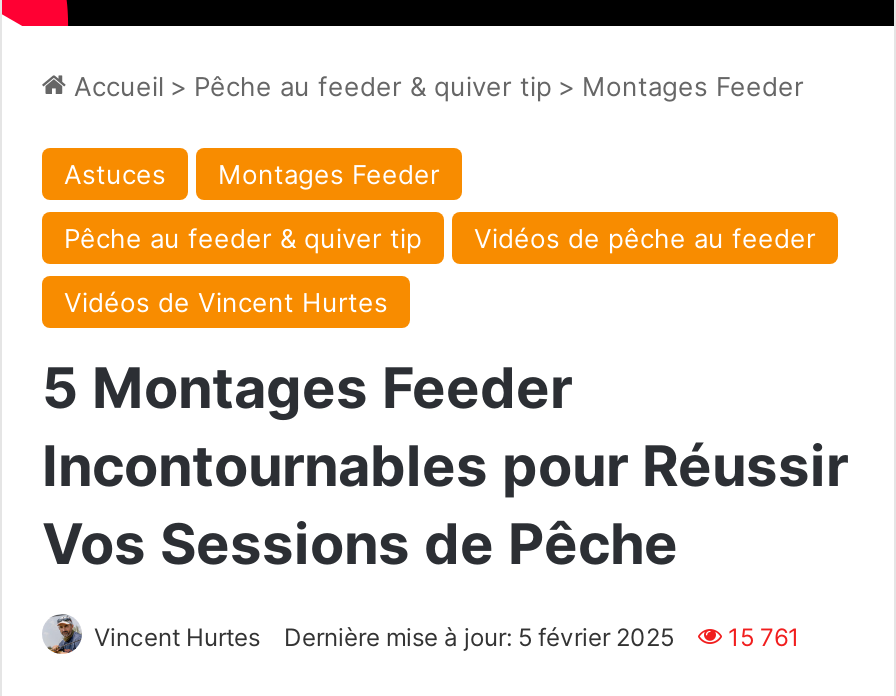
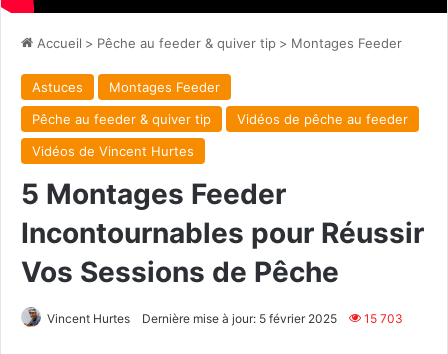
- Vincent Hurtes Dernière mise à jour: 5 février 2025 15 761
+ Vincent Hurtes Dernière mise à jour: 5 février 2025 15 703
